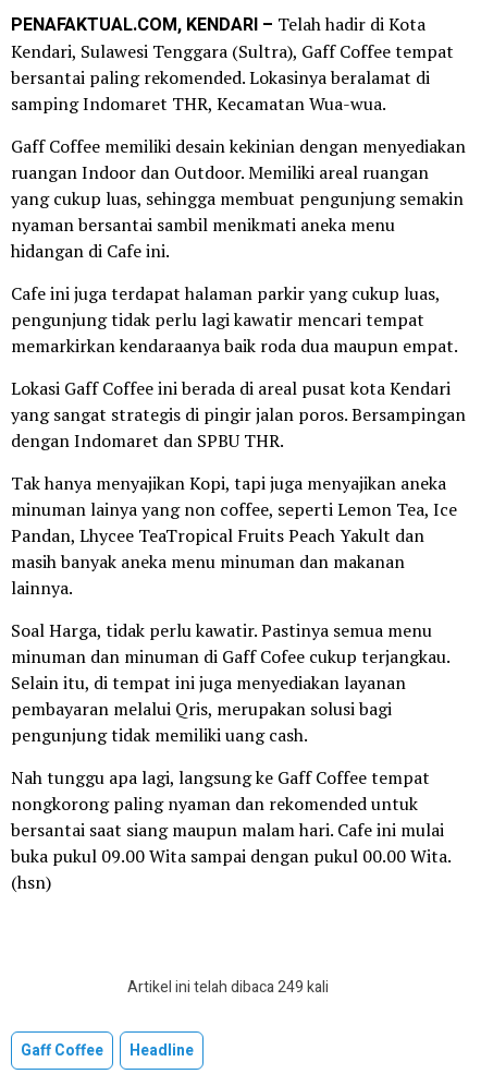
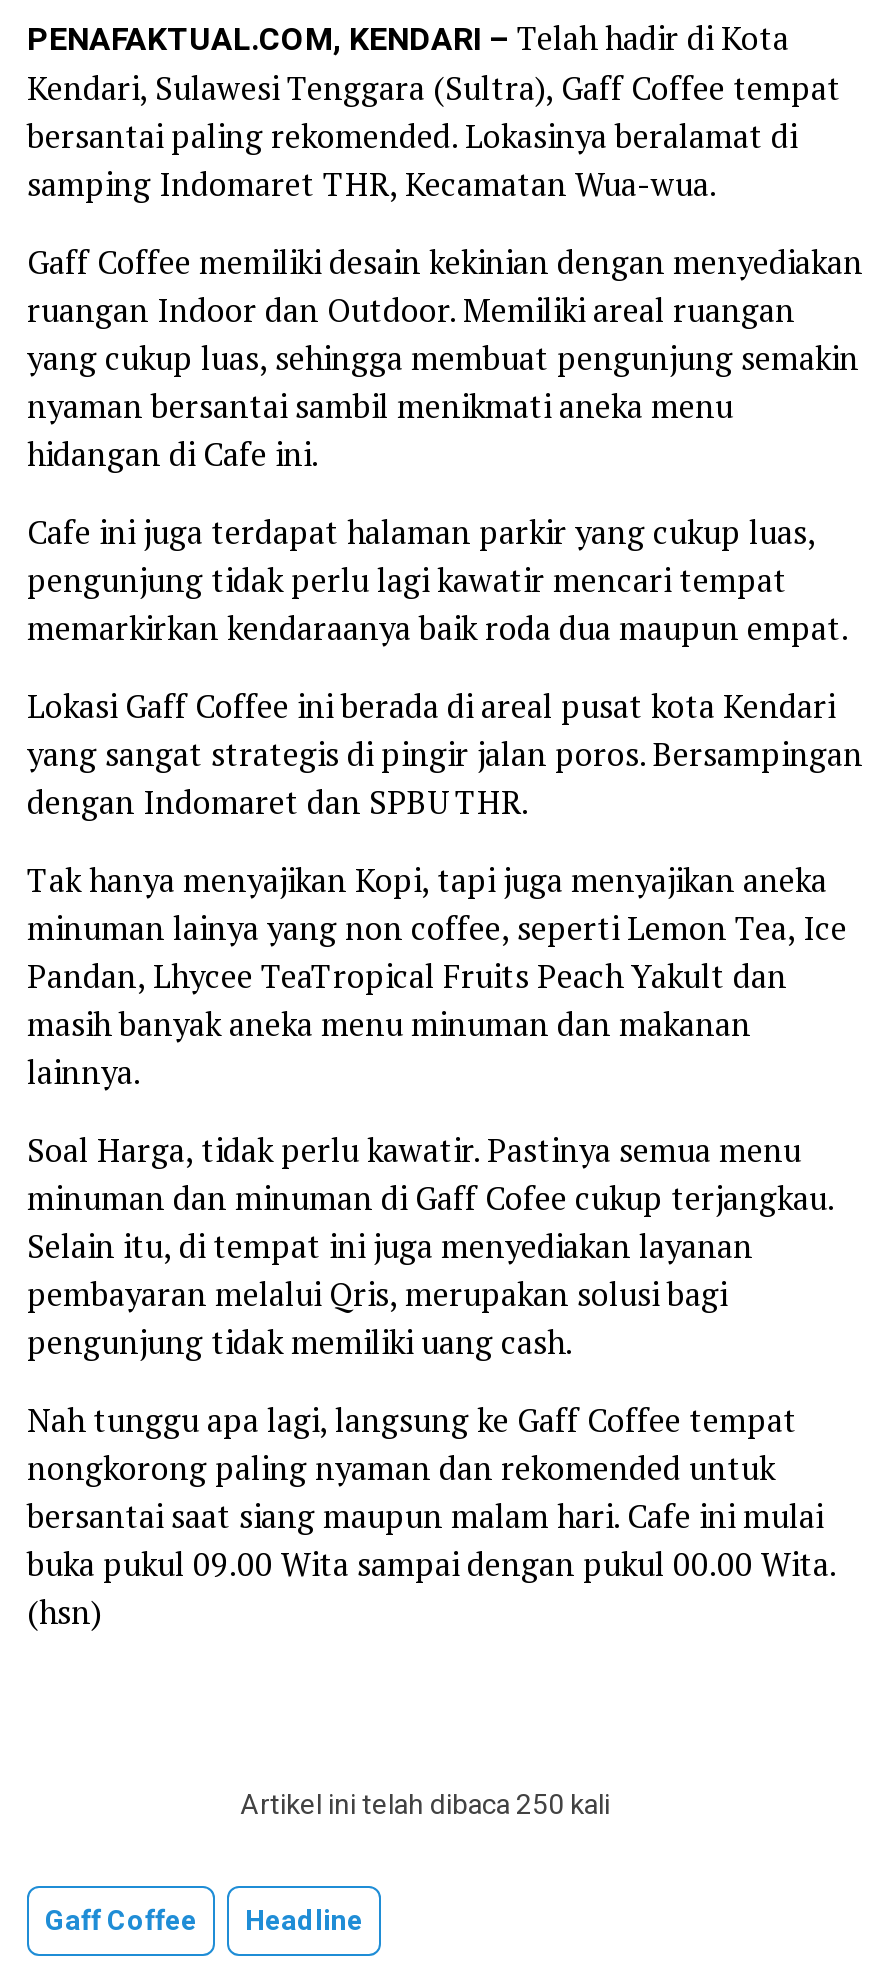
- Artikel ini telah dibaca 249 kali
+ Artikel ini telah dibaca 250 kali
